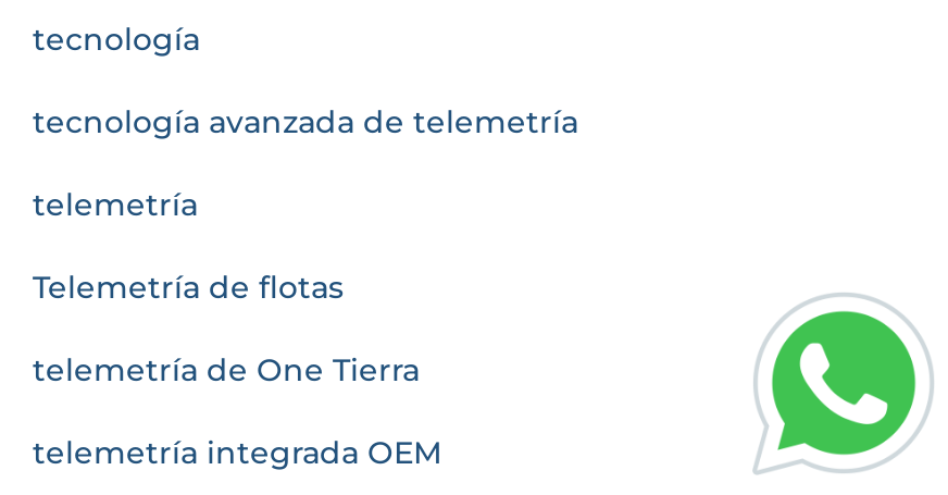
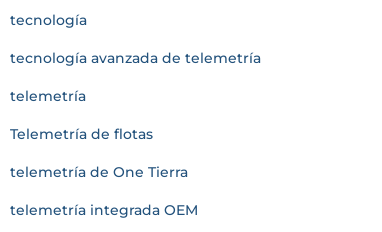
- [image]
